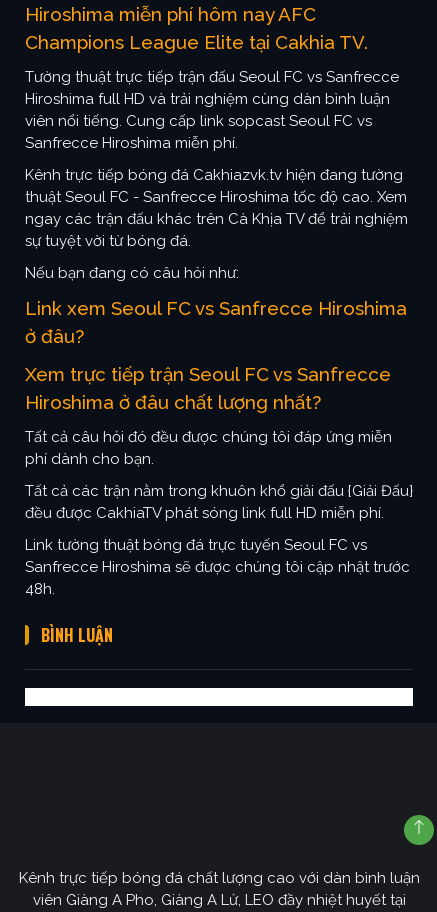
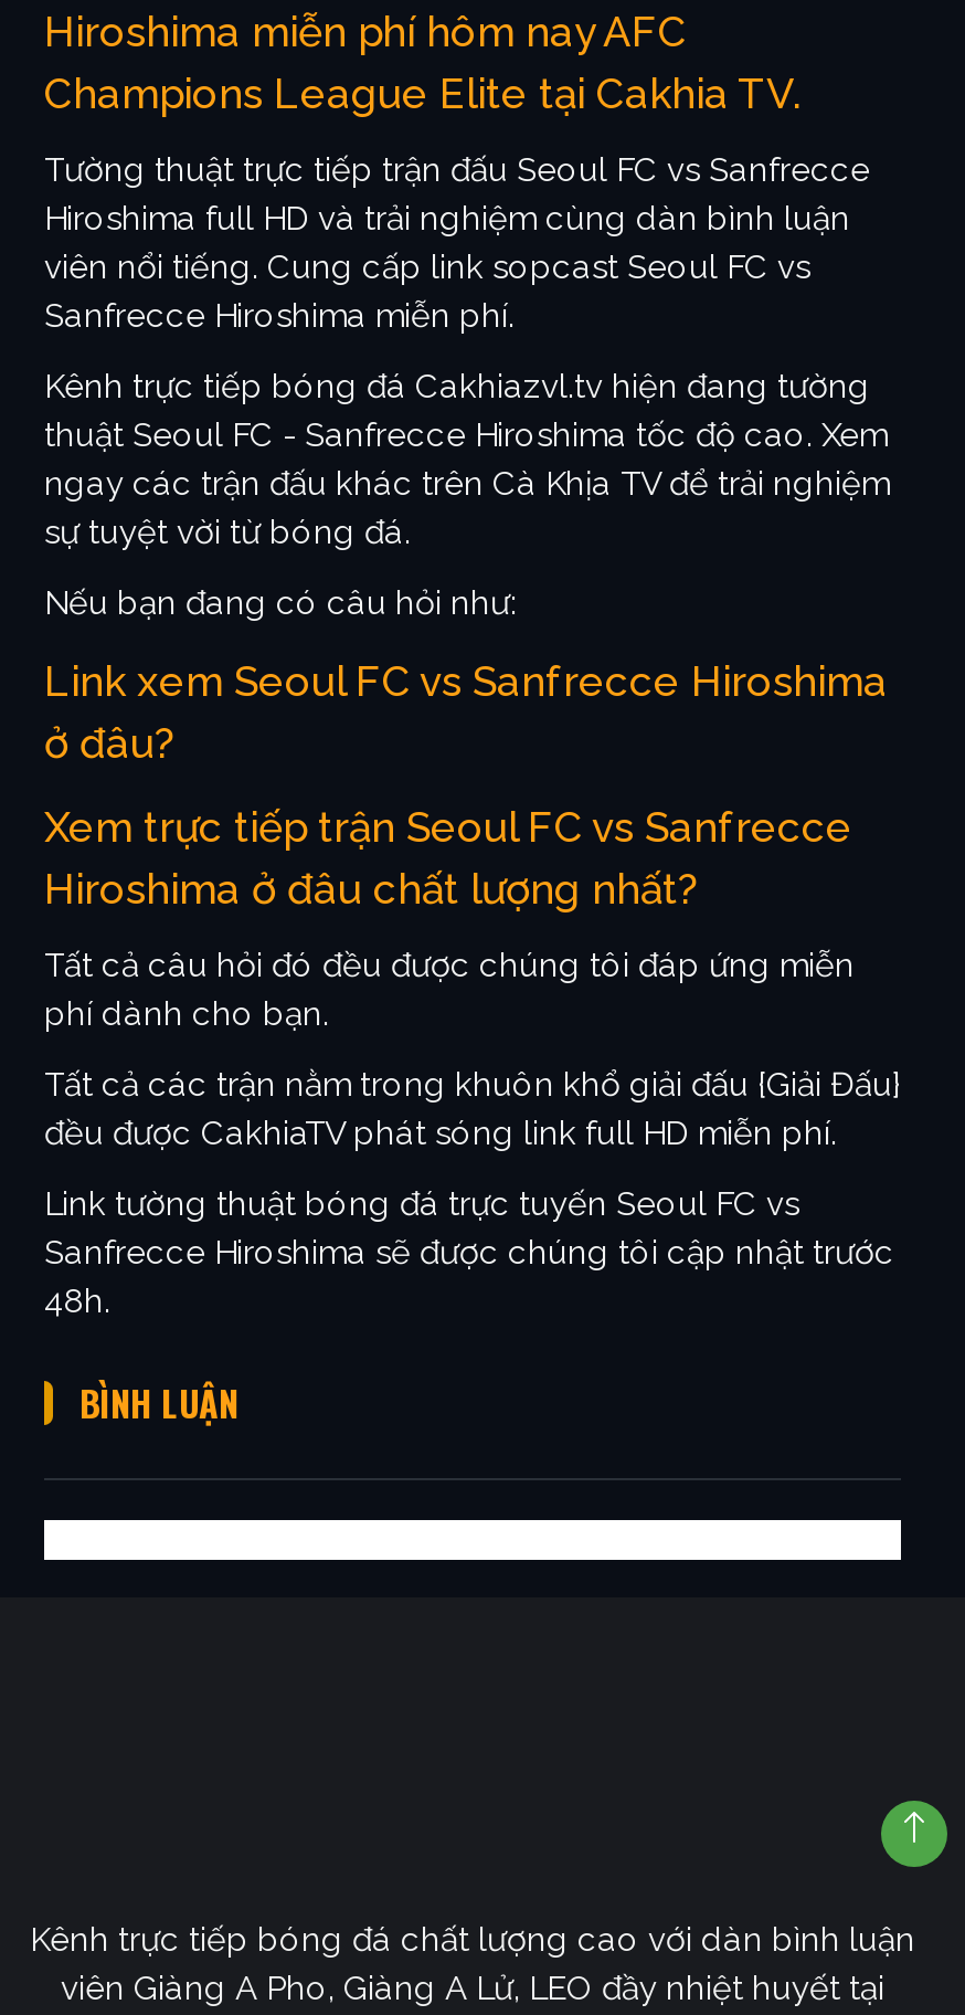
- Kênh trực tiếp bóng đá Cakhiazvk.tv hiện đang tường
+ Kênh trực tiếp bóng đá Cakhiazvl.tv hiện đang tường
